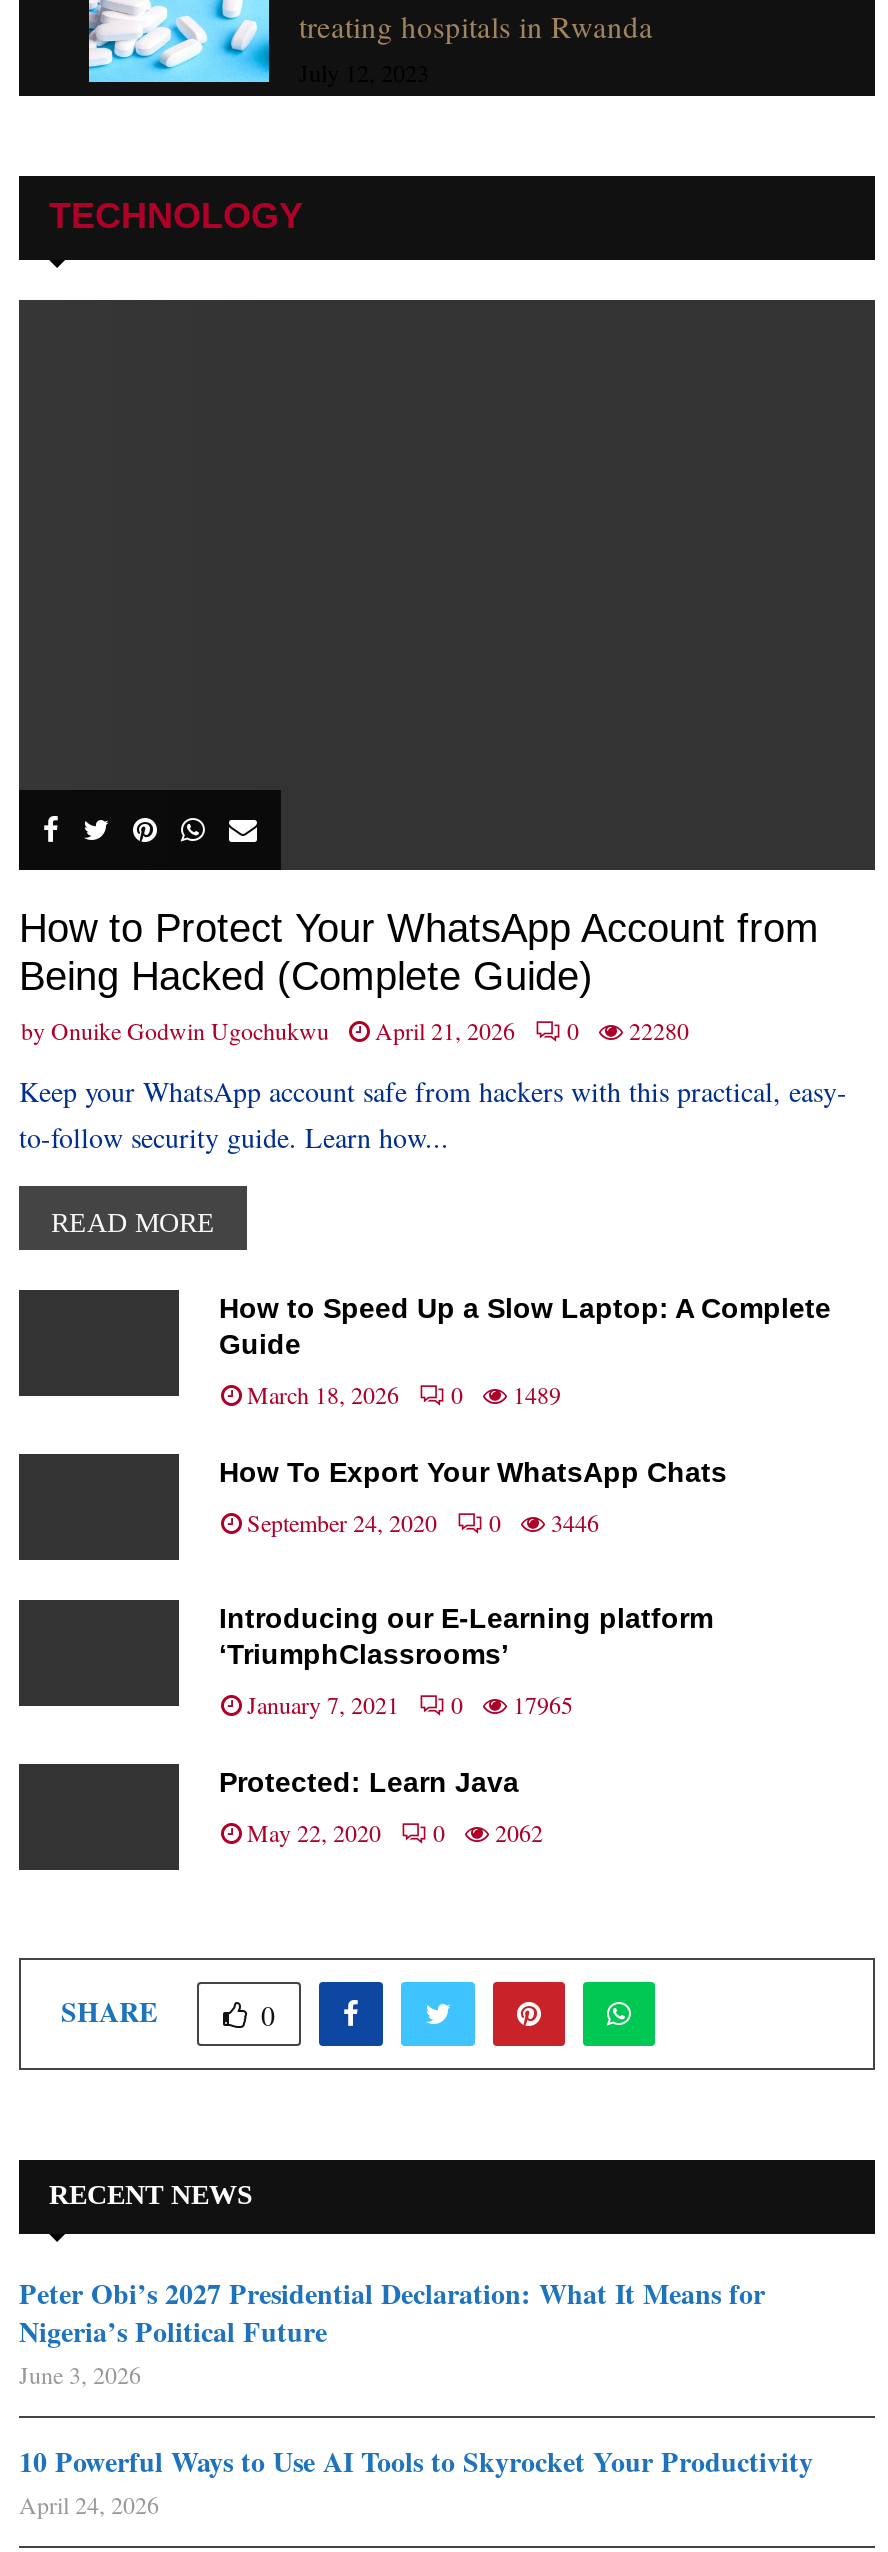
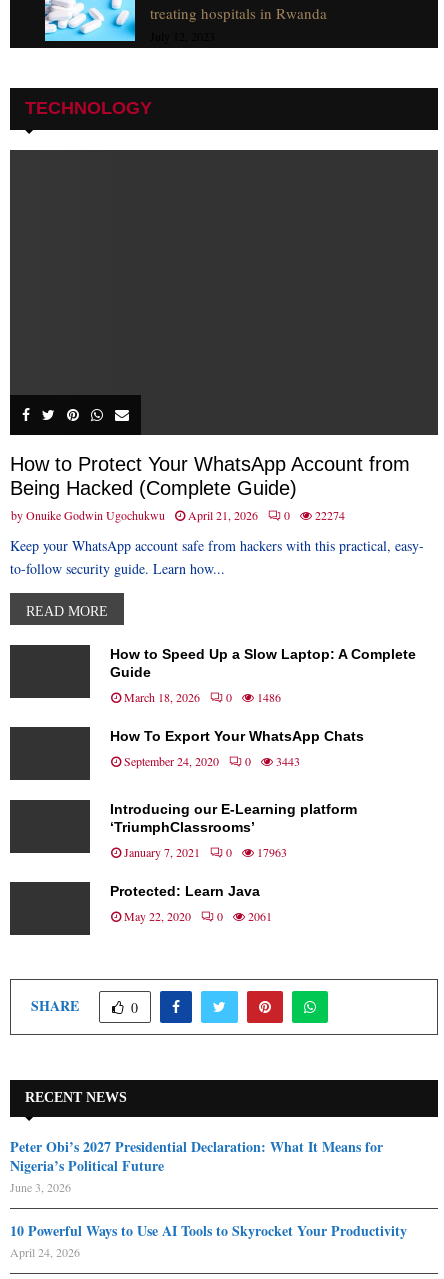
- by Onuike Godwin Ugochukwu April 21, 2026 0 22280
+ by Onuike Godwin Ugochukwu April 21, 2026 0 22274

- March 18, 2026 0 1489
+ March 18, 2026 0 1486

- September 24, 2020 0 3446
+ September 24, 2020 0 3443

- January 7, 2021 0 17965
+ January 7, 2021 0 17963

- May 22, 2020 0 2062
+ May 22, 2020 0 2061
